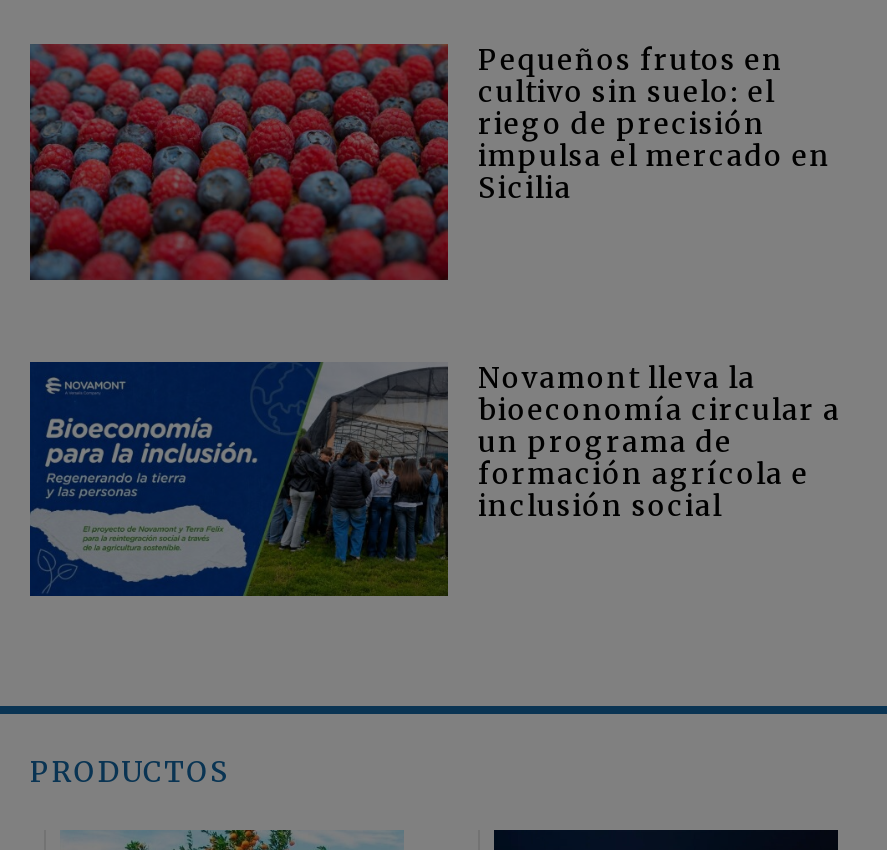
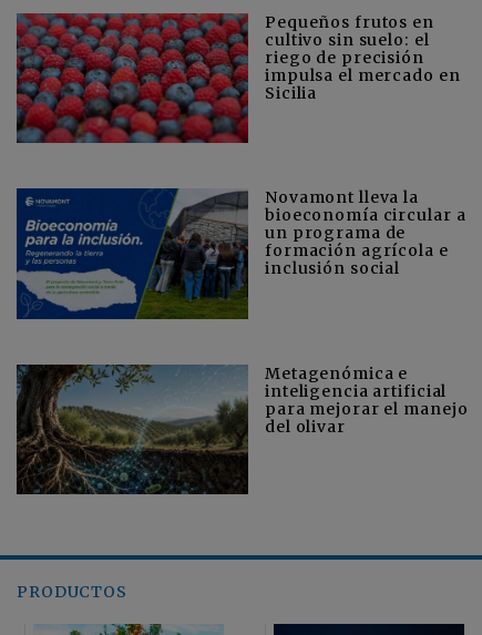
+ [image]
+ Metagenómica e
+ inteligencia artificial
+ para mejorar el manejo
+ del olivar
